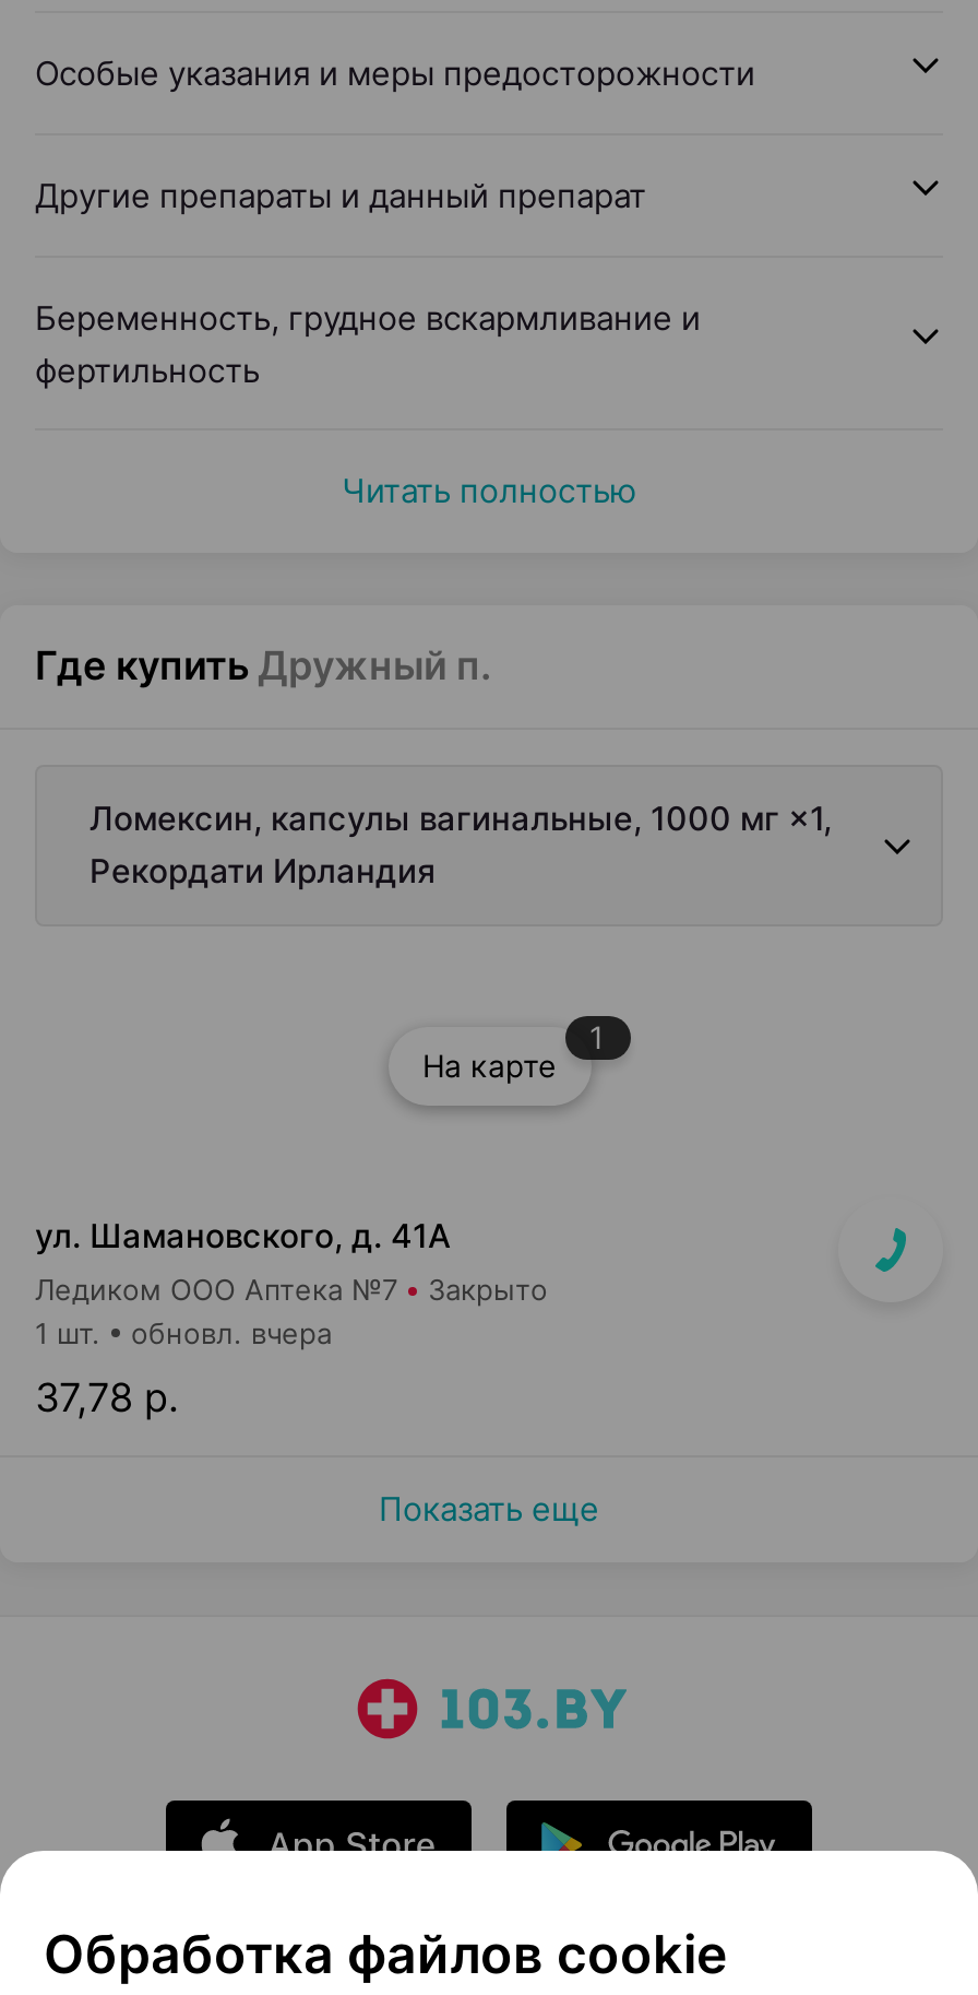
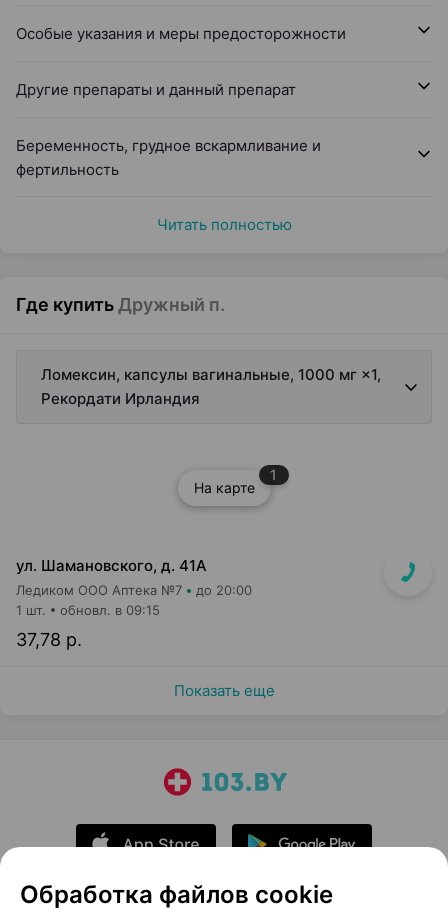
- Закрыто
+ до 20:00

- обновл. вчера
+ обновл. в 09:15
